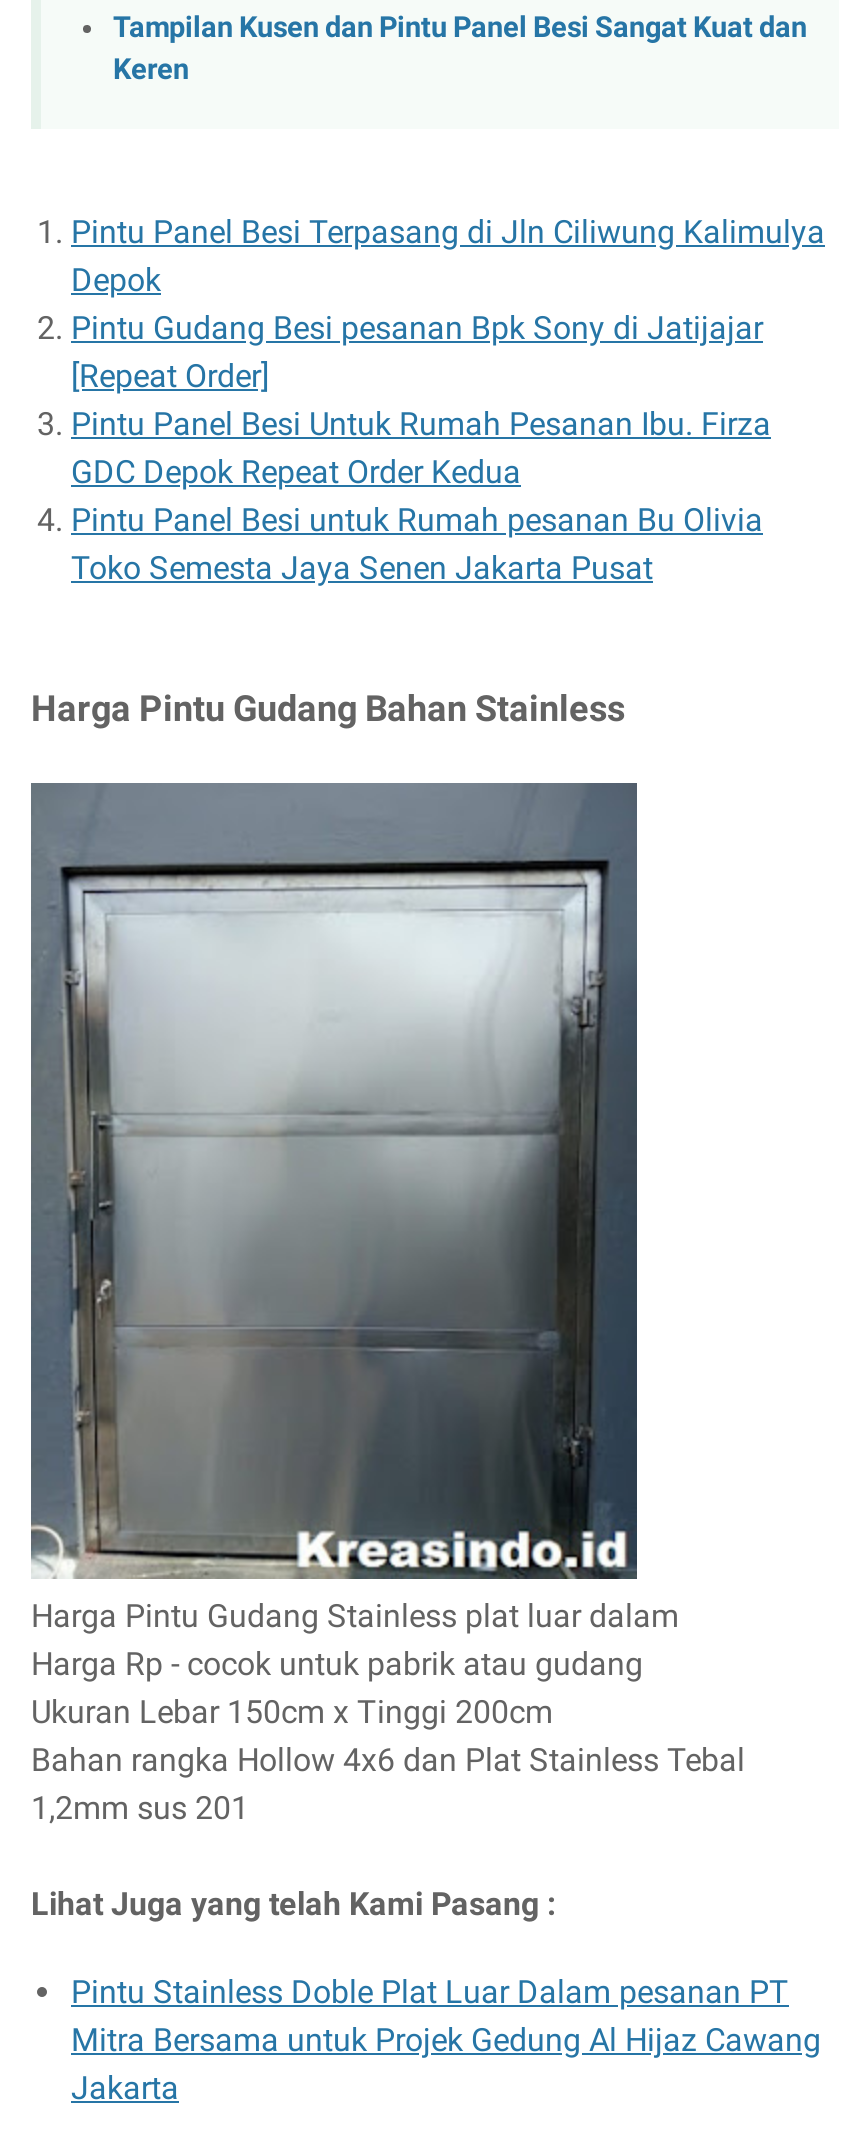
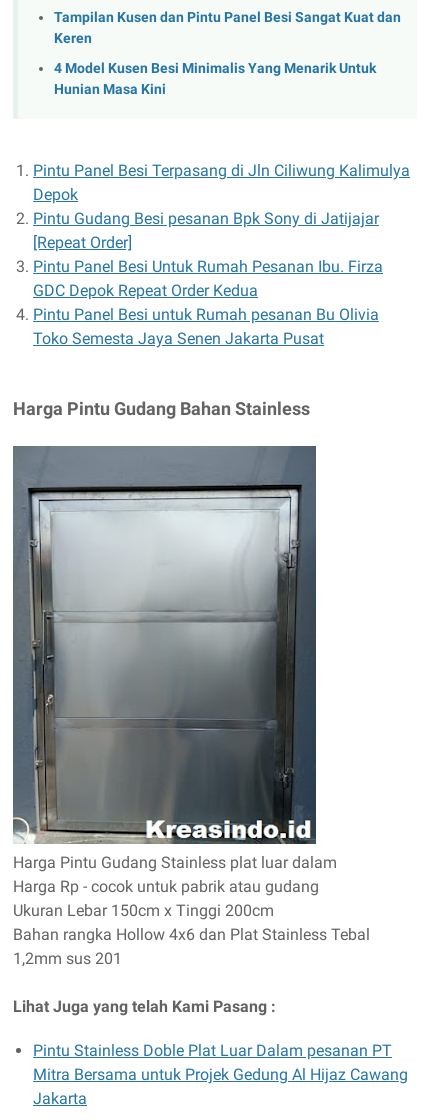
+ 4 Model Kusen Besi Minimalis Yang Menarik Untuk
+ Hunian Masa Kini
